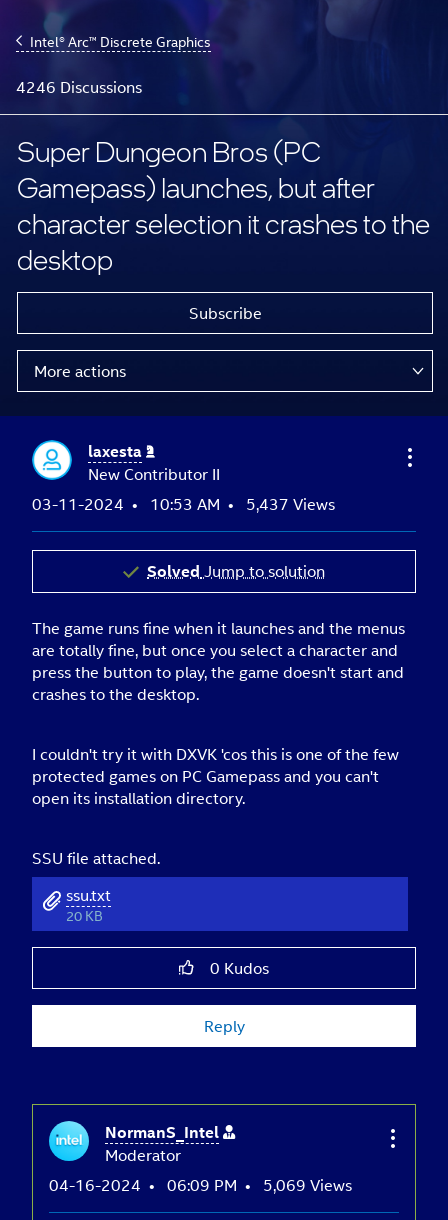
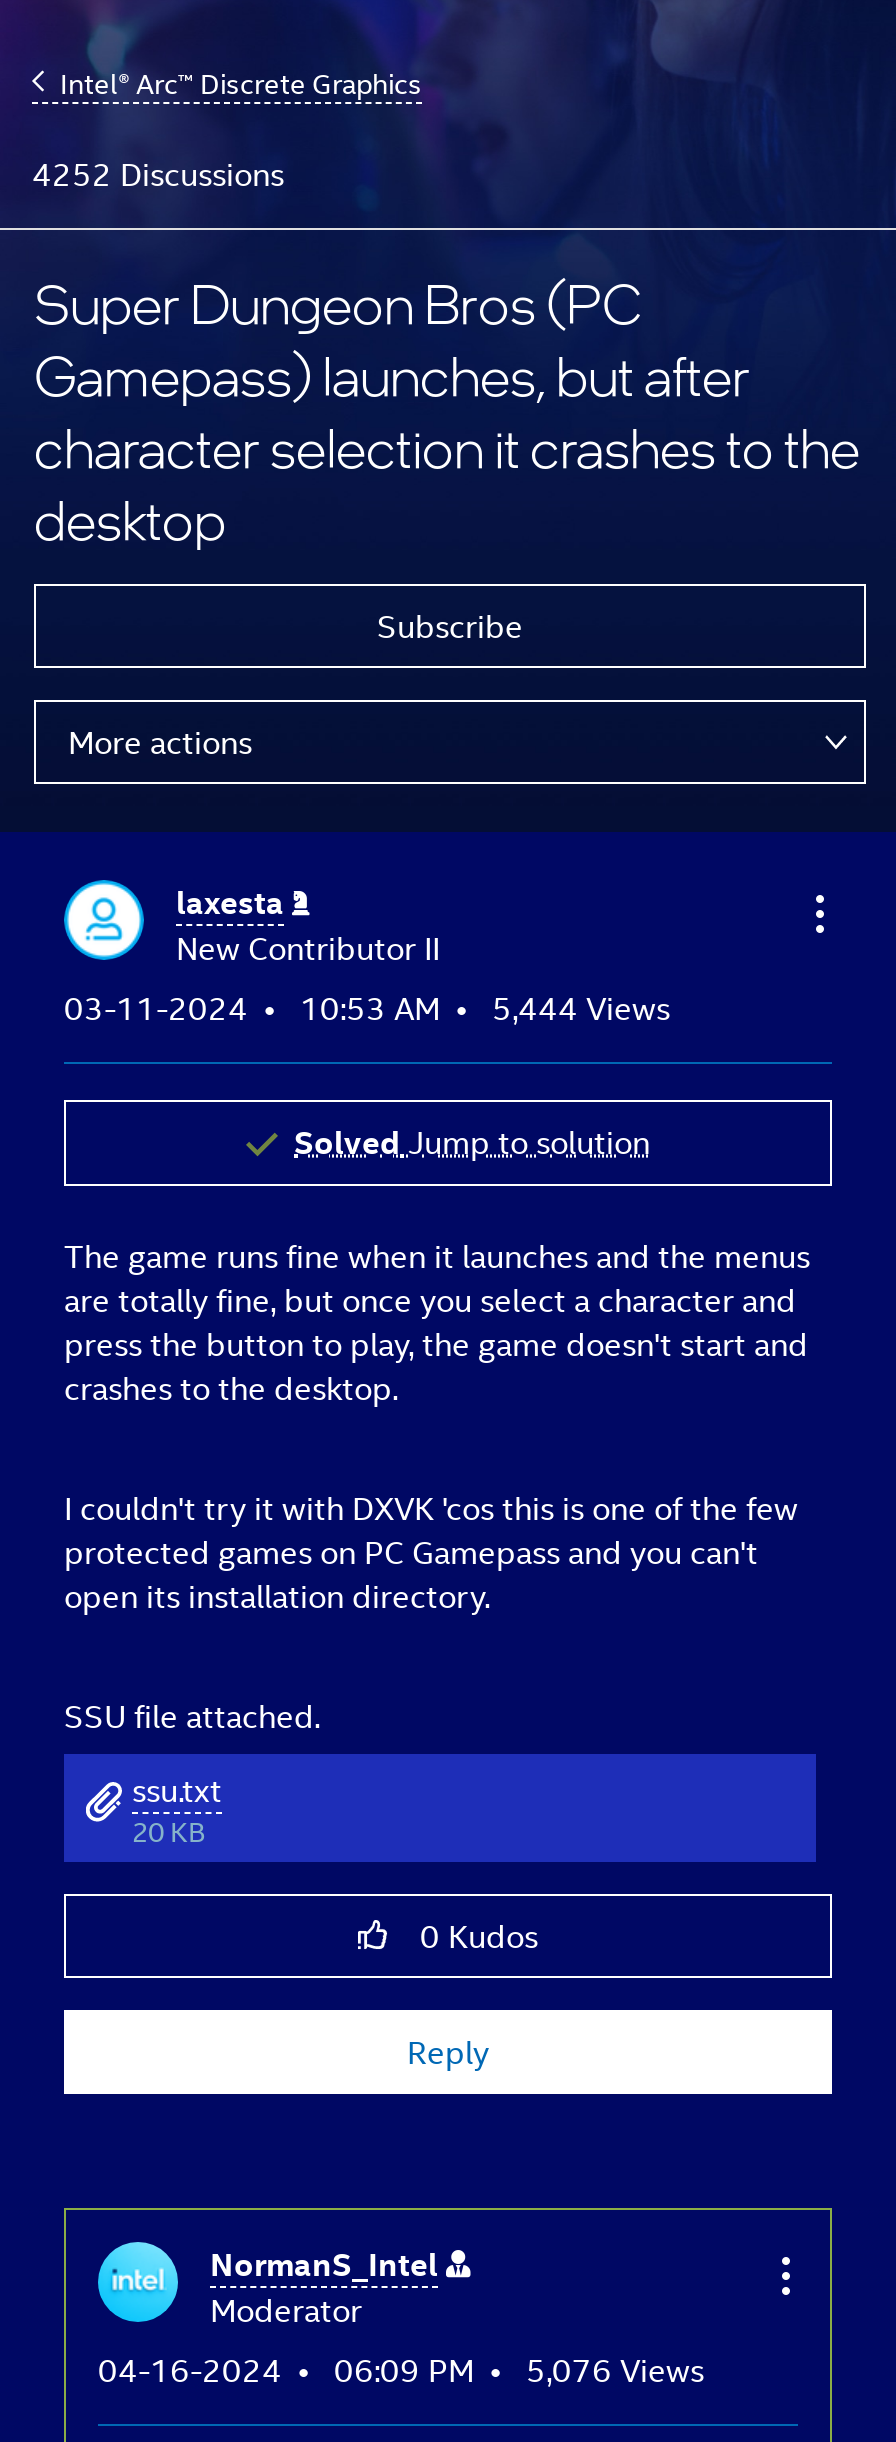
- 4246 Discussions
+ 4252 Discussions

- 03-11-2024 10:53 AM 5,437 Views
+ 03-11-2024 10:53 AM 5,444 Views

- 04-16-2024 06:09 PM 5,069 Views
+ 04-16-2024 06:09 PM 5,076 Views
